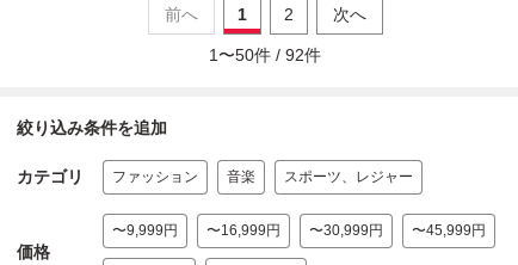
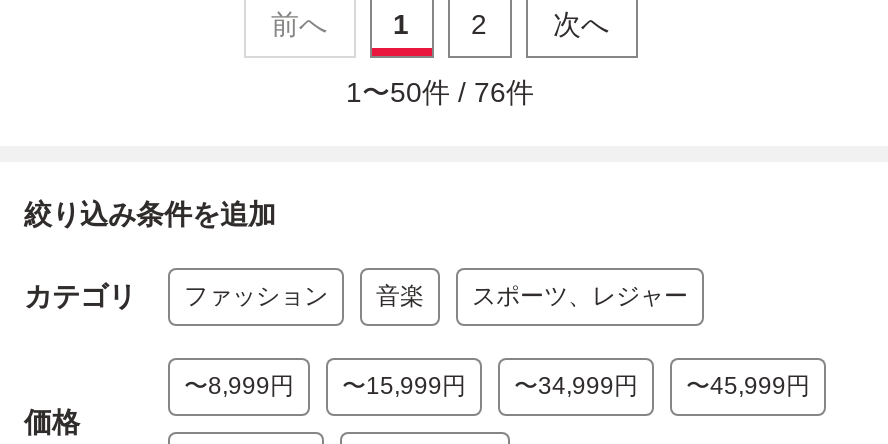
- 1〜50件 / 92件
+ 1〜50件 / 76件

- 〜9,999円
+ 〜8,999円

- 〜16,999円
+ 〜15,999円

- 〜30,999円
+ 〜34,999円
